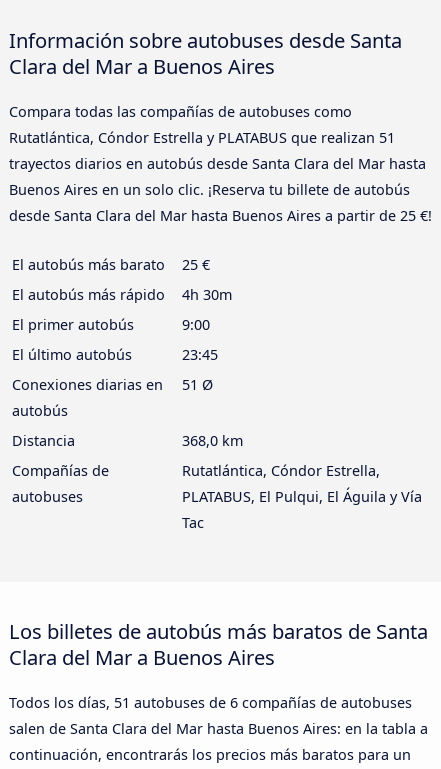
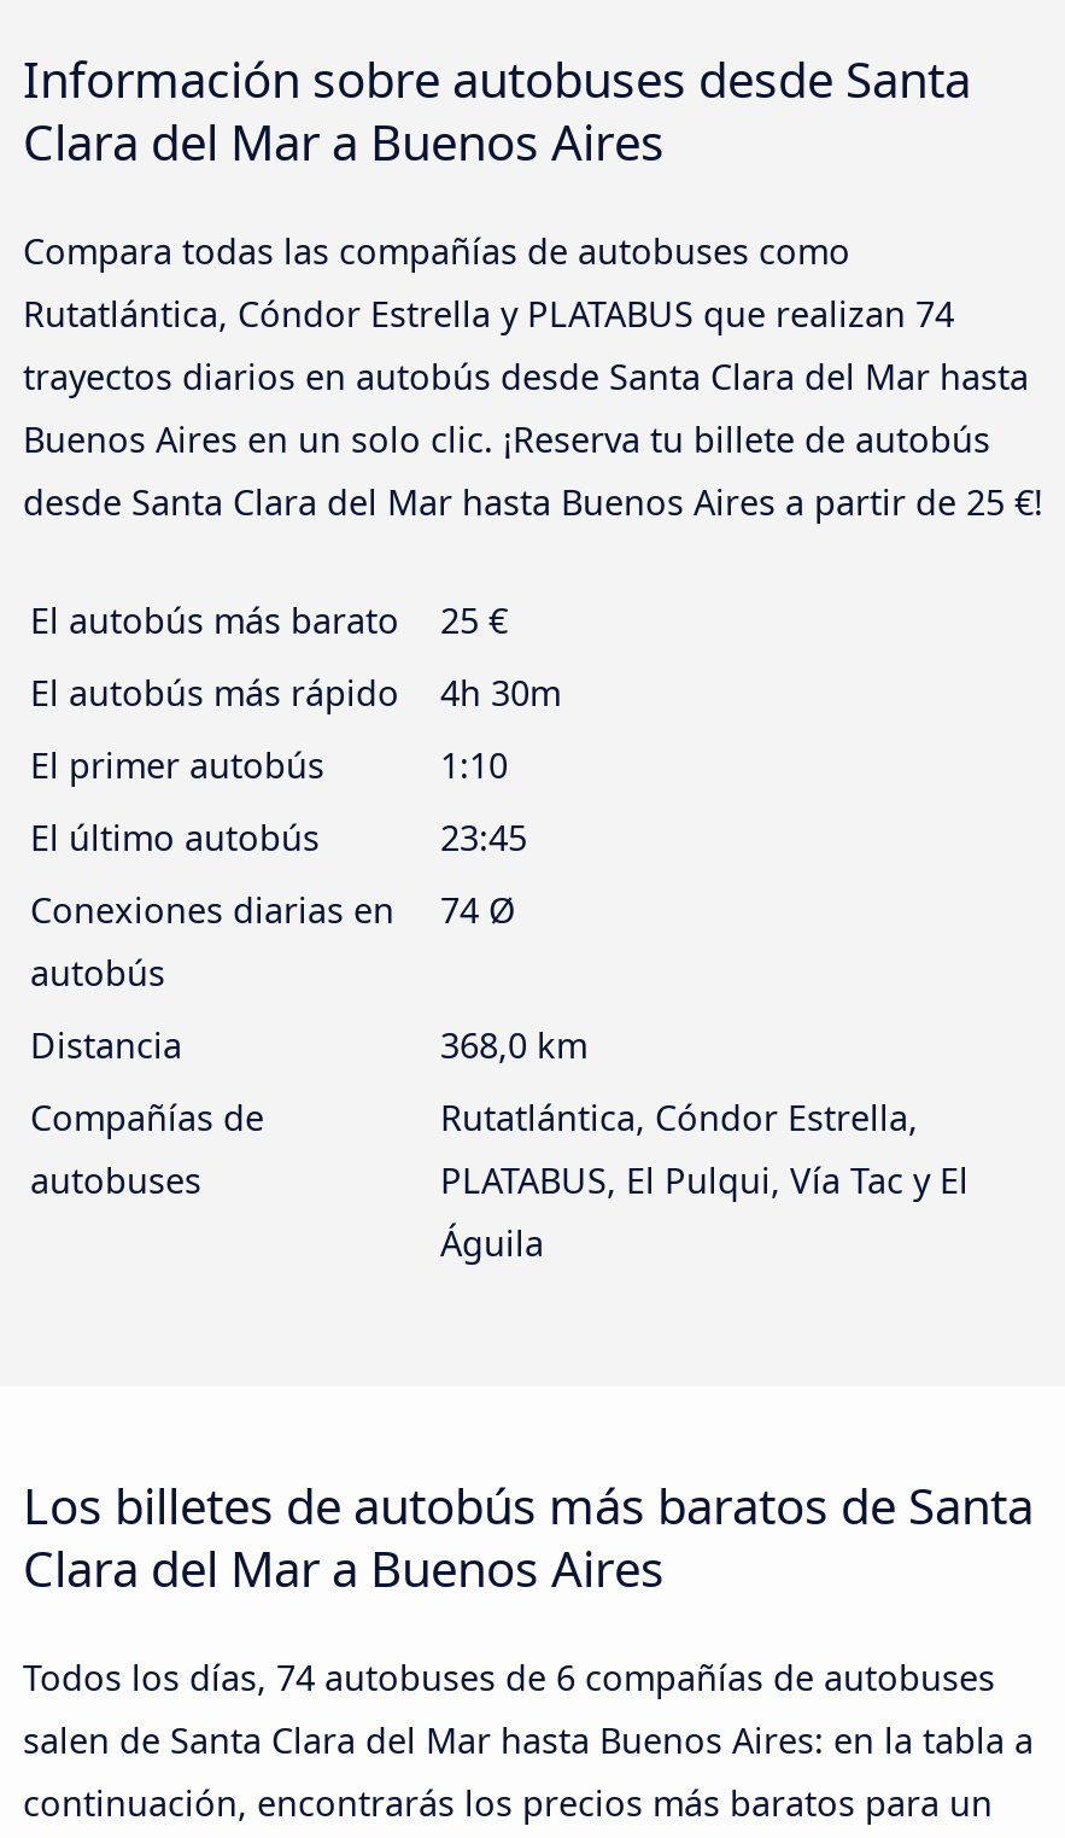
- Rutatlántica, Cóndor Estrella y PLATABUS que realizan 51
+ Rutatlántica, Cóndor Estrella y PLATABUS que realizan 74

- 9:00
+ 1:10

- Conexiones diarias en 51 Ø
+ Conexiones diarias en 74 Ø

- PLATABUS, El Pulqui, El Águila y Vía
- Tac
+ PLATABUS, El Pulqui, Vía Tac y El
+ Águila

- Todos los días, 51 autobuses de 6 compañías de autobuses
+ Todos los días, 74 autobuses de 6 compañías de autobuses
